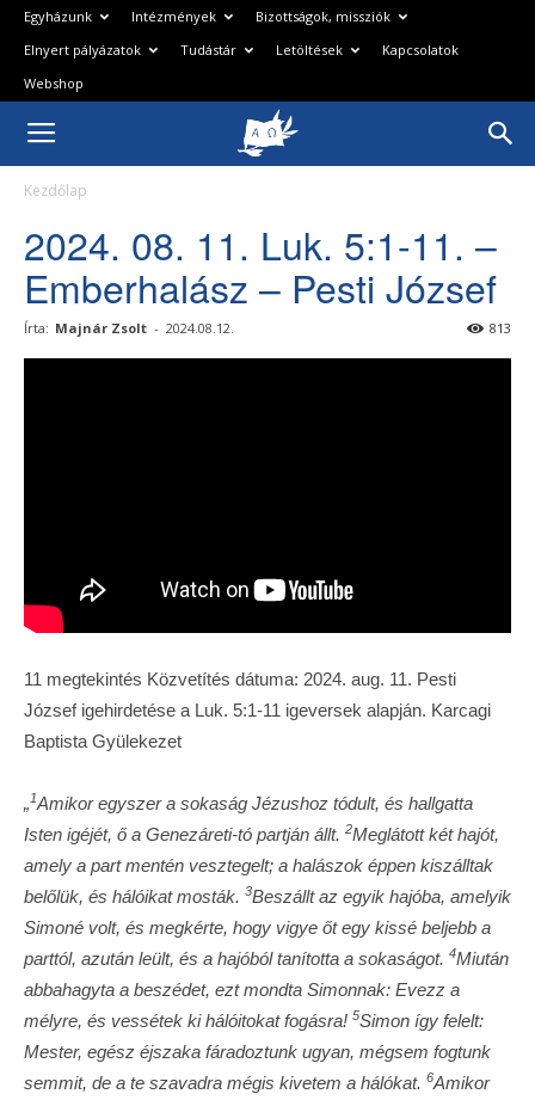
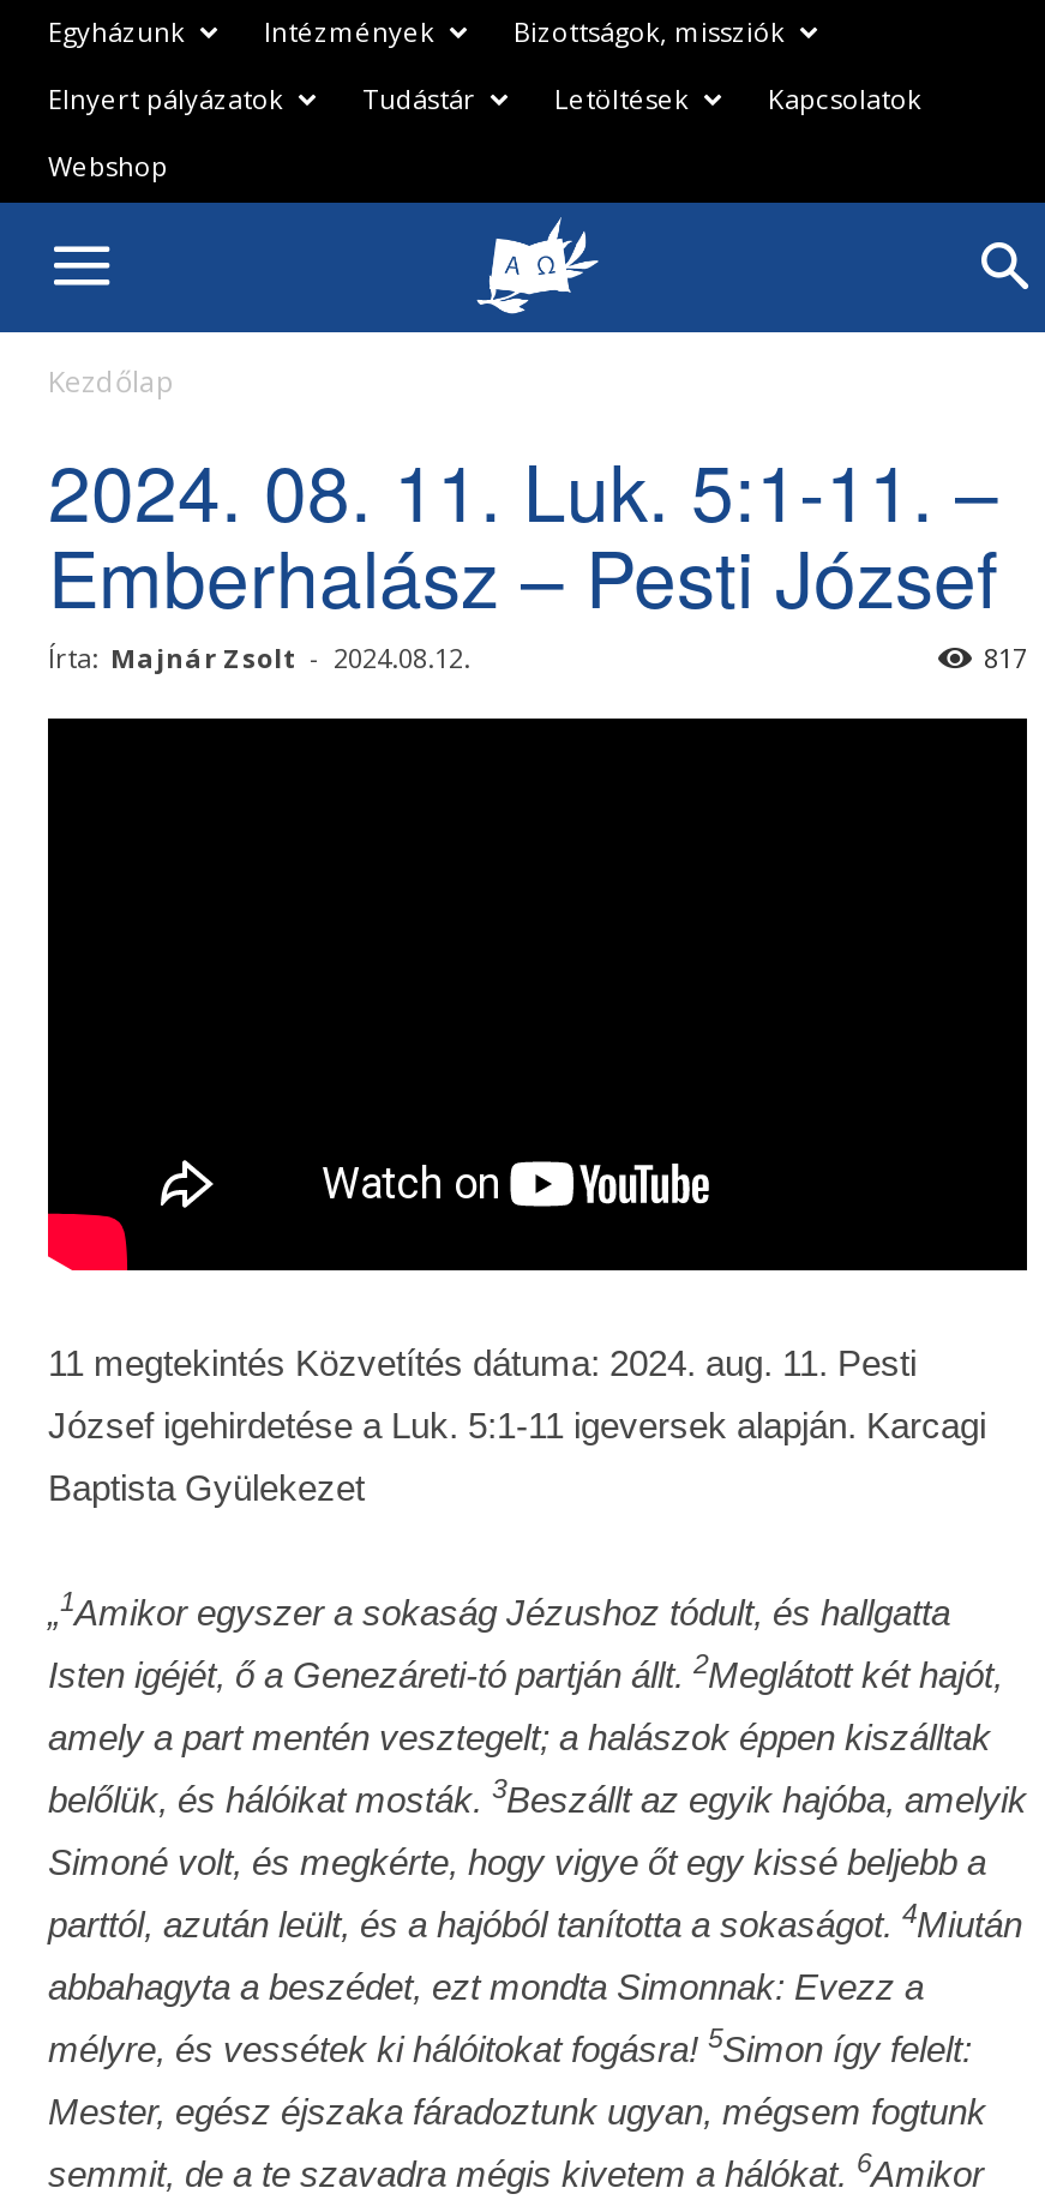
- 813
+ 817
